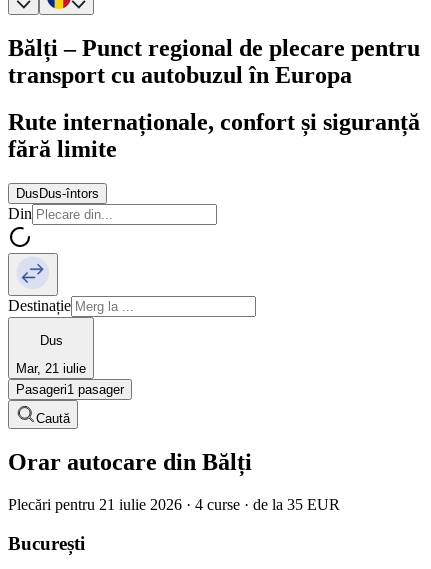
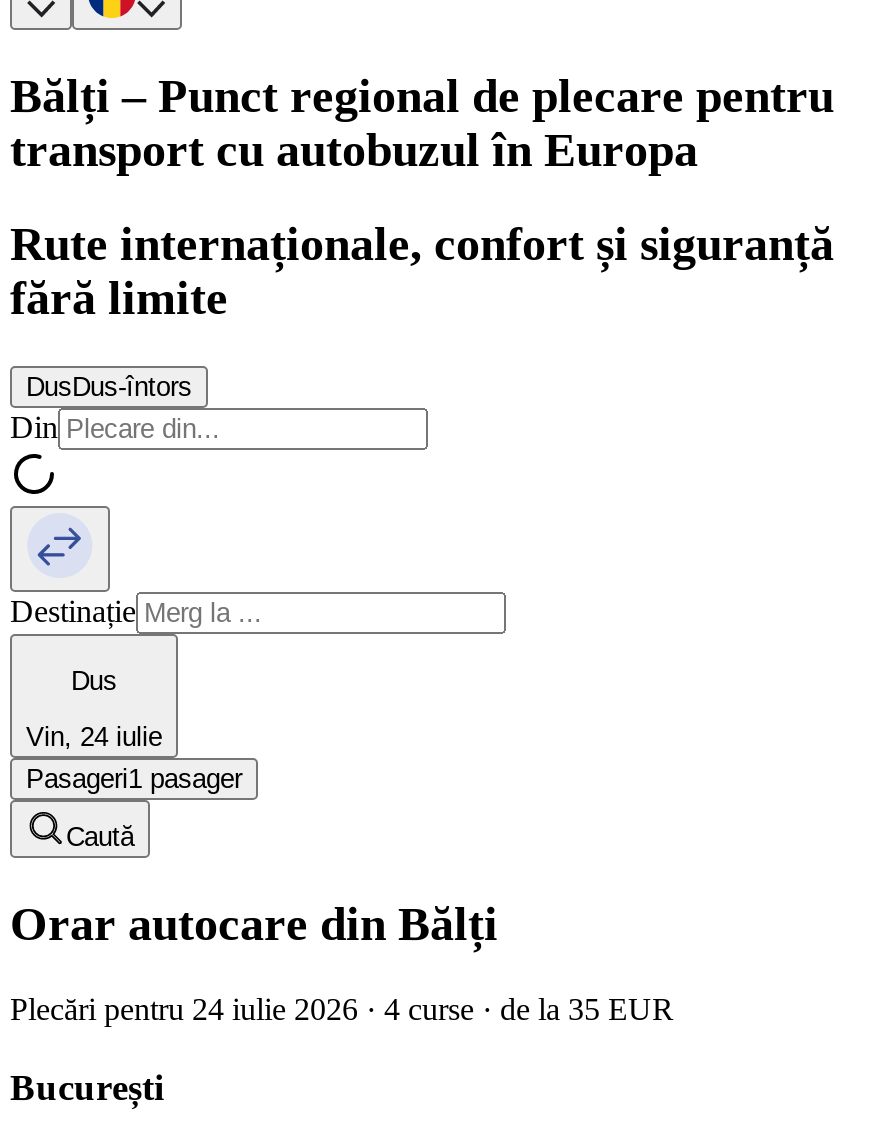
- Mar, 21 iulie
+ Vin, 24 iulie

- Plecări pentru 21 iulie 2026 · 4 curse · de la 35 EUR
+ Plecări pentru 24 iulie 2026 · 4 curse · de la 35 EUR
